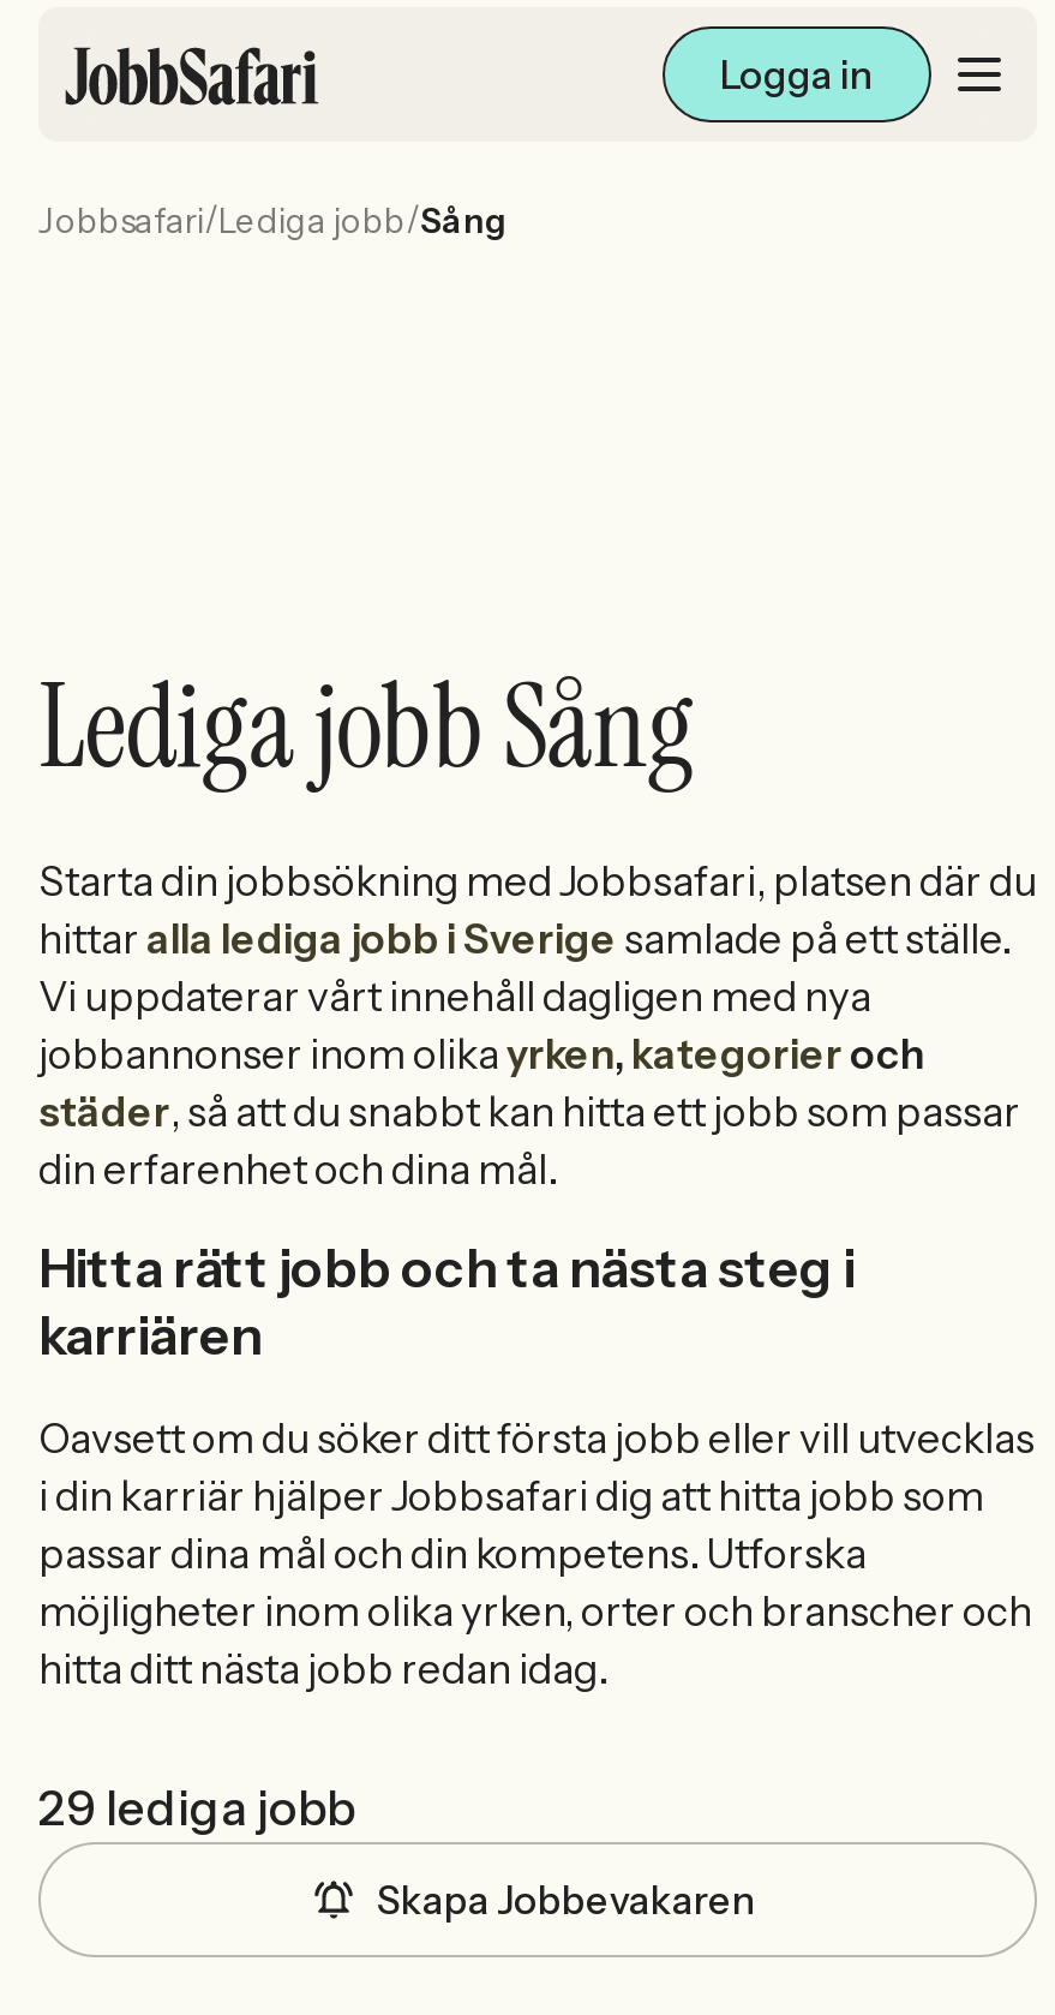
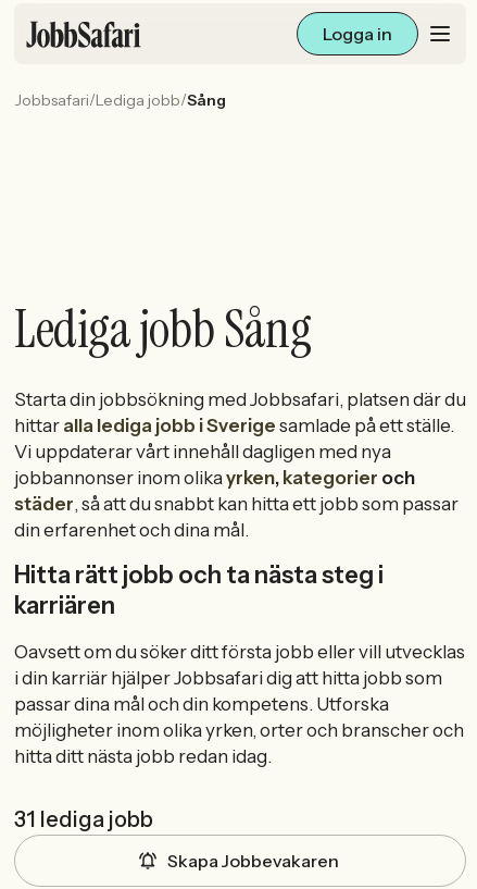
- 29 lediga jobb
+ 31 lediga jobb
